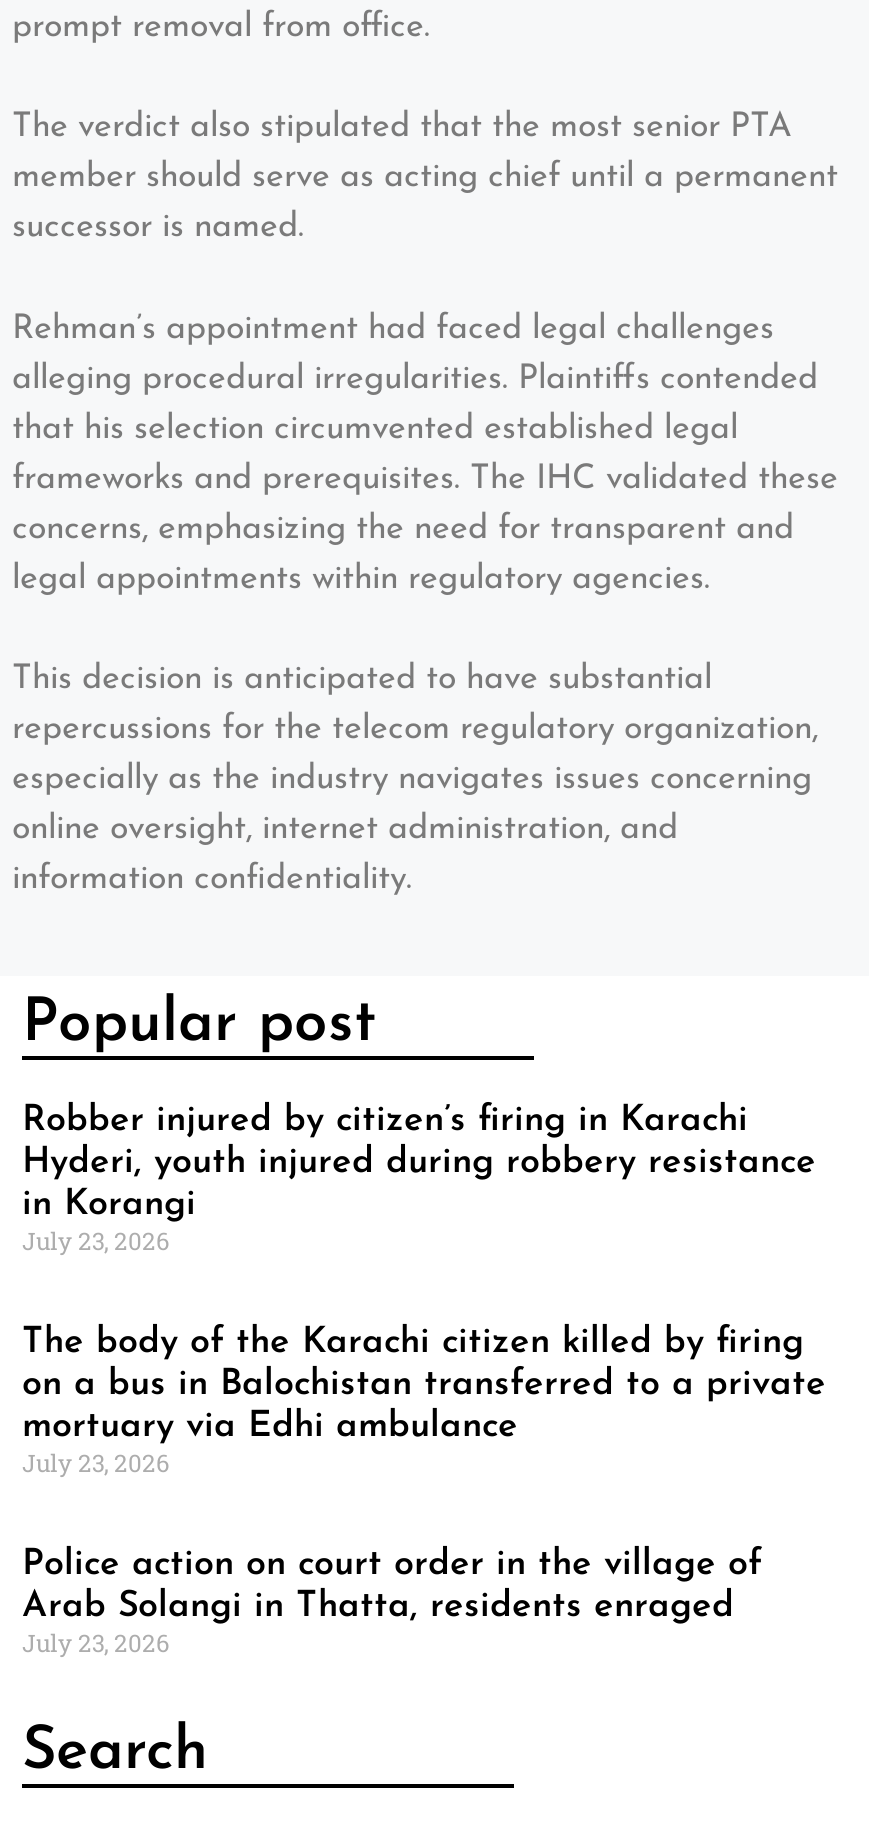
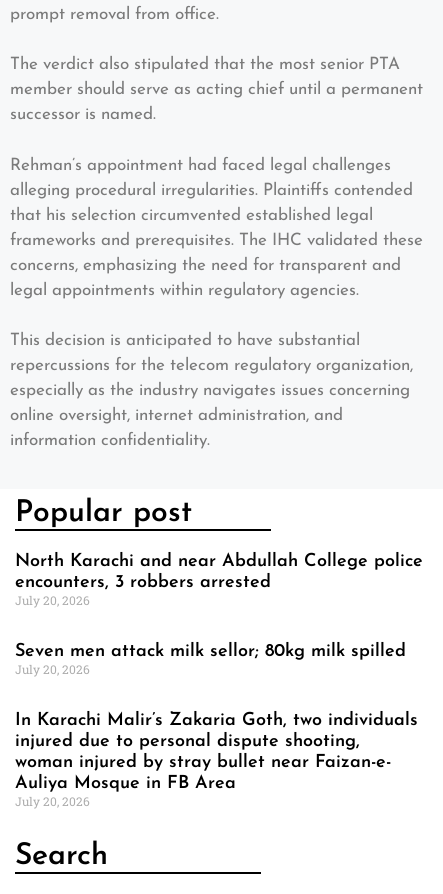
- Robber injured by citizen’s firing in Karachi
- Hyderi, youth injured during robbery resistance
- in Korangi
- July 23, 2026
+ North Karachi and near Abdullah College police
+ encounters, 3 robbers arrested
+ July 20, 2026

- The body of the Karachi citizen killed by firing
- on a bus in Balochistan transferred to a private
- mortuary via Edhi ambulance
- July 23, 2026
+ Seven men attack milk sellor; 80kg milk spilled
+ July 20, 2026

- Police action on court order in the village of
- Arab Solangi in Thatta, residents enraged
- July 23, 2026
+ In Karachi Malir’s Zakaria Goth, two individuals
+ injured due to personal dispute shooting,
+ woman injured by stray bullet near Faizan-e-
+ Auliya Mosque in FB Area
+ July 20, 2026
